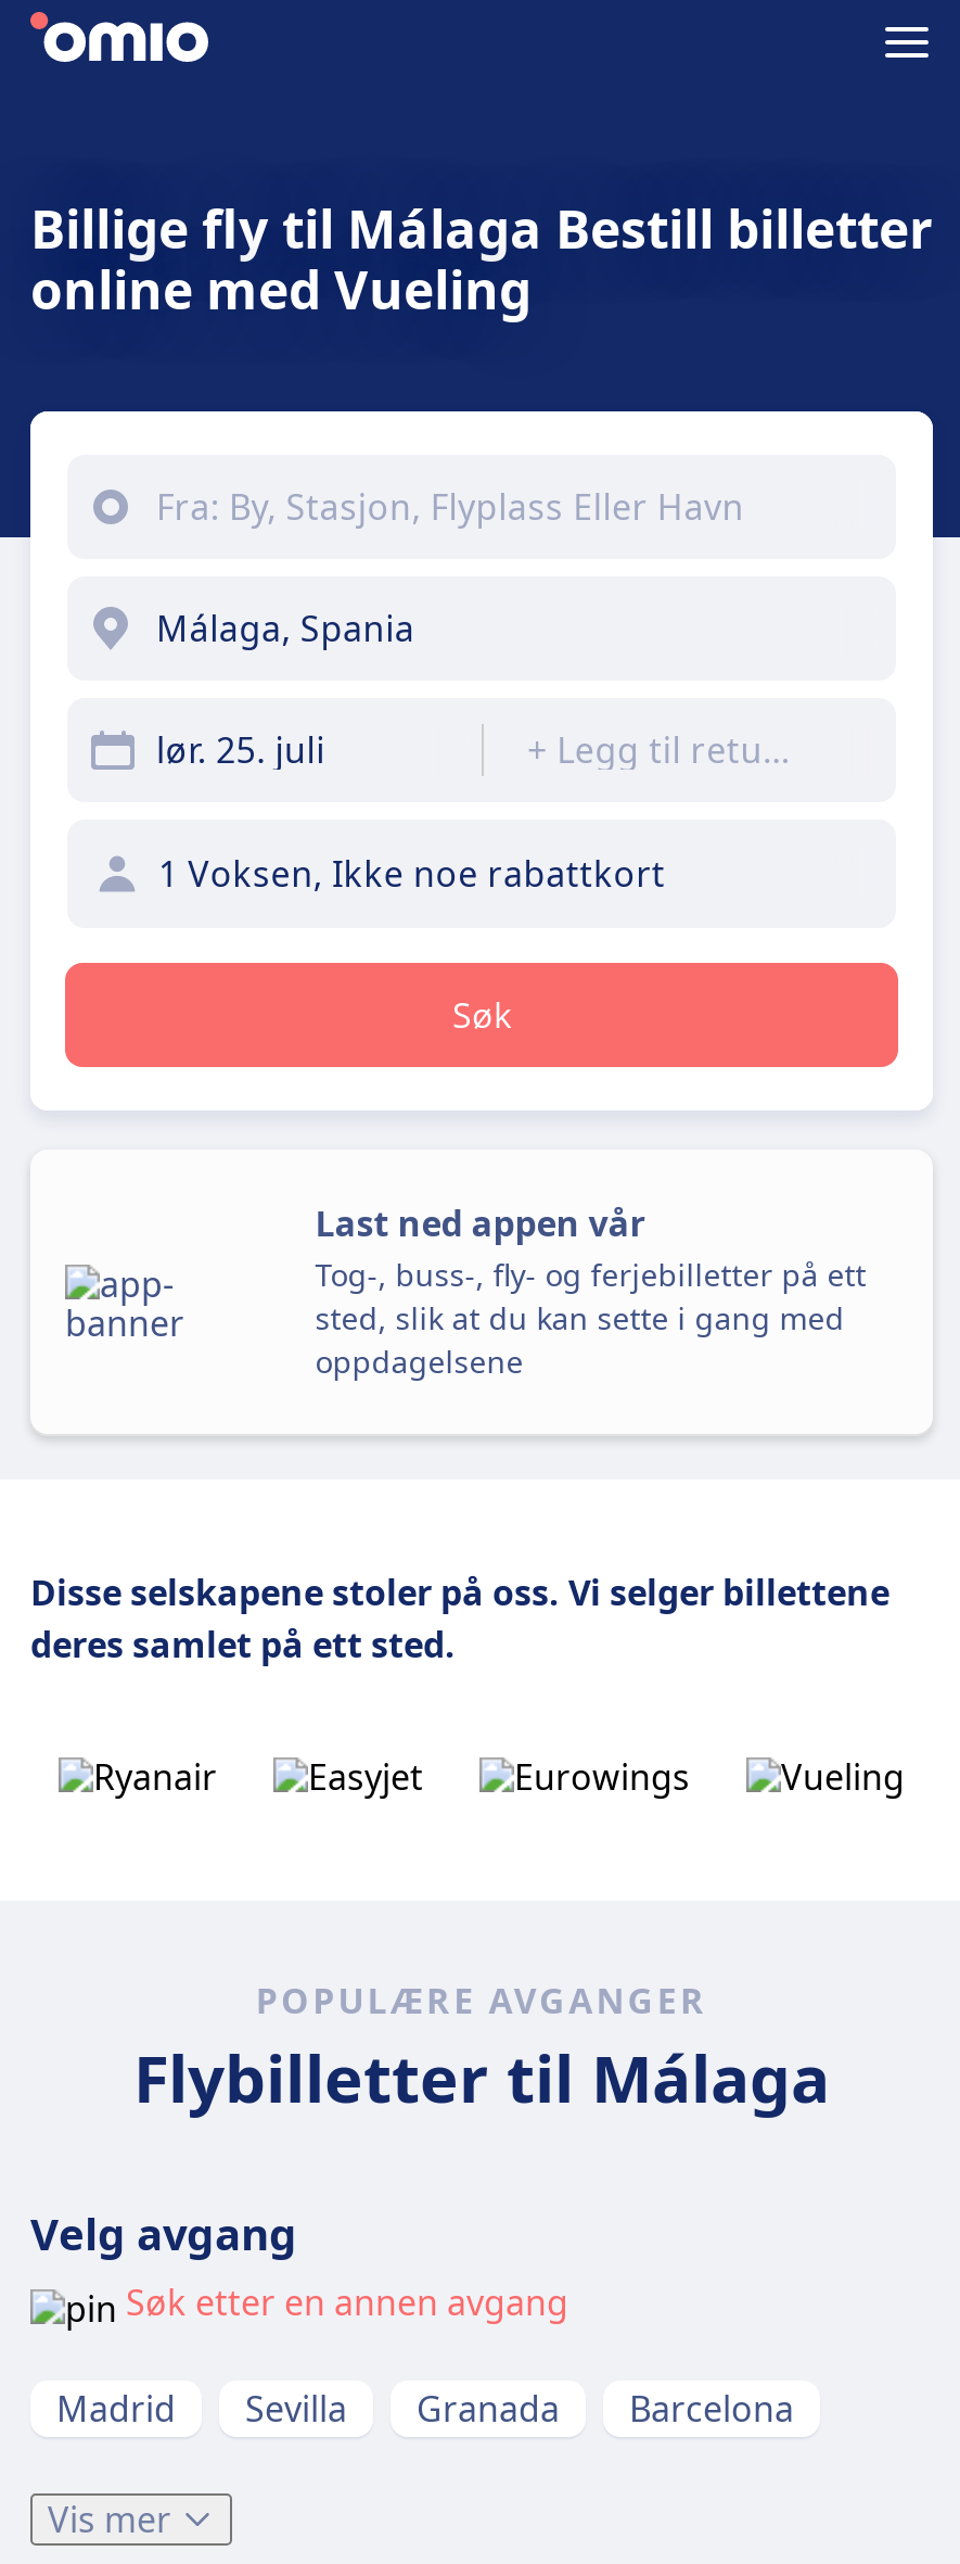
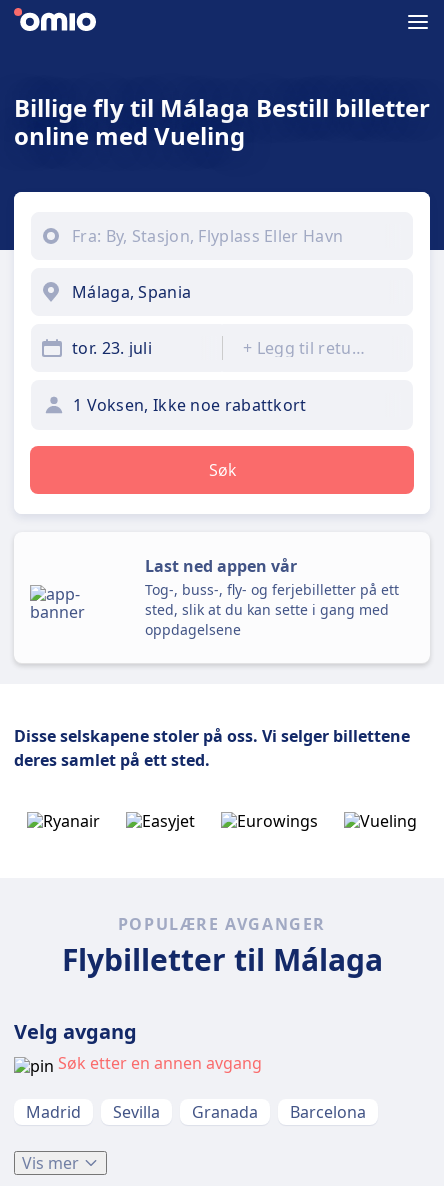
- lør. 25. juli
+ tor. 23. juli
